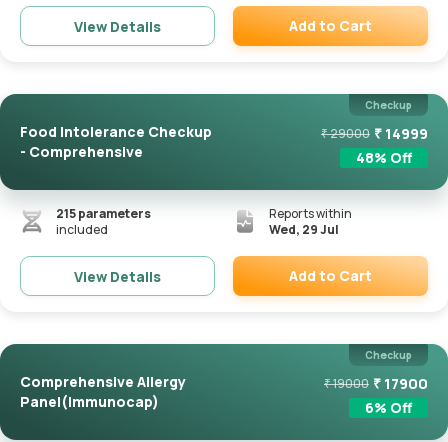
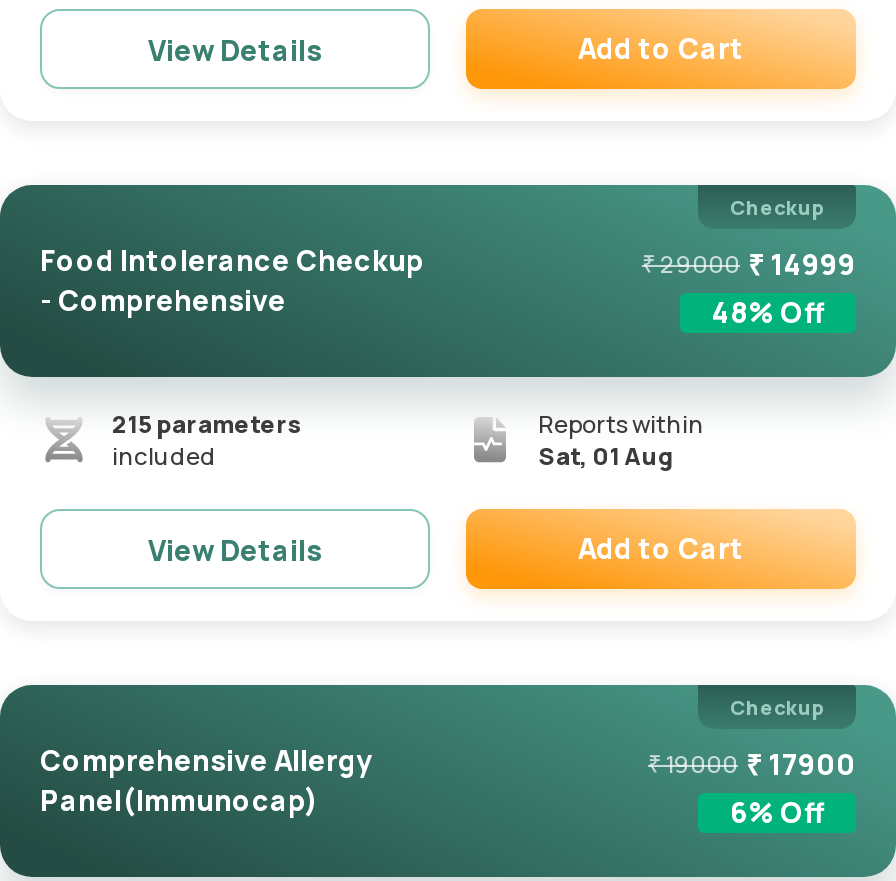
- Wed, 29 Jul
+ Sat, 01 Aug
